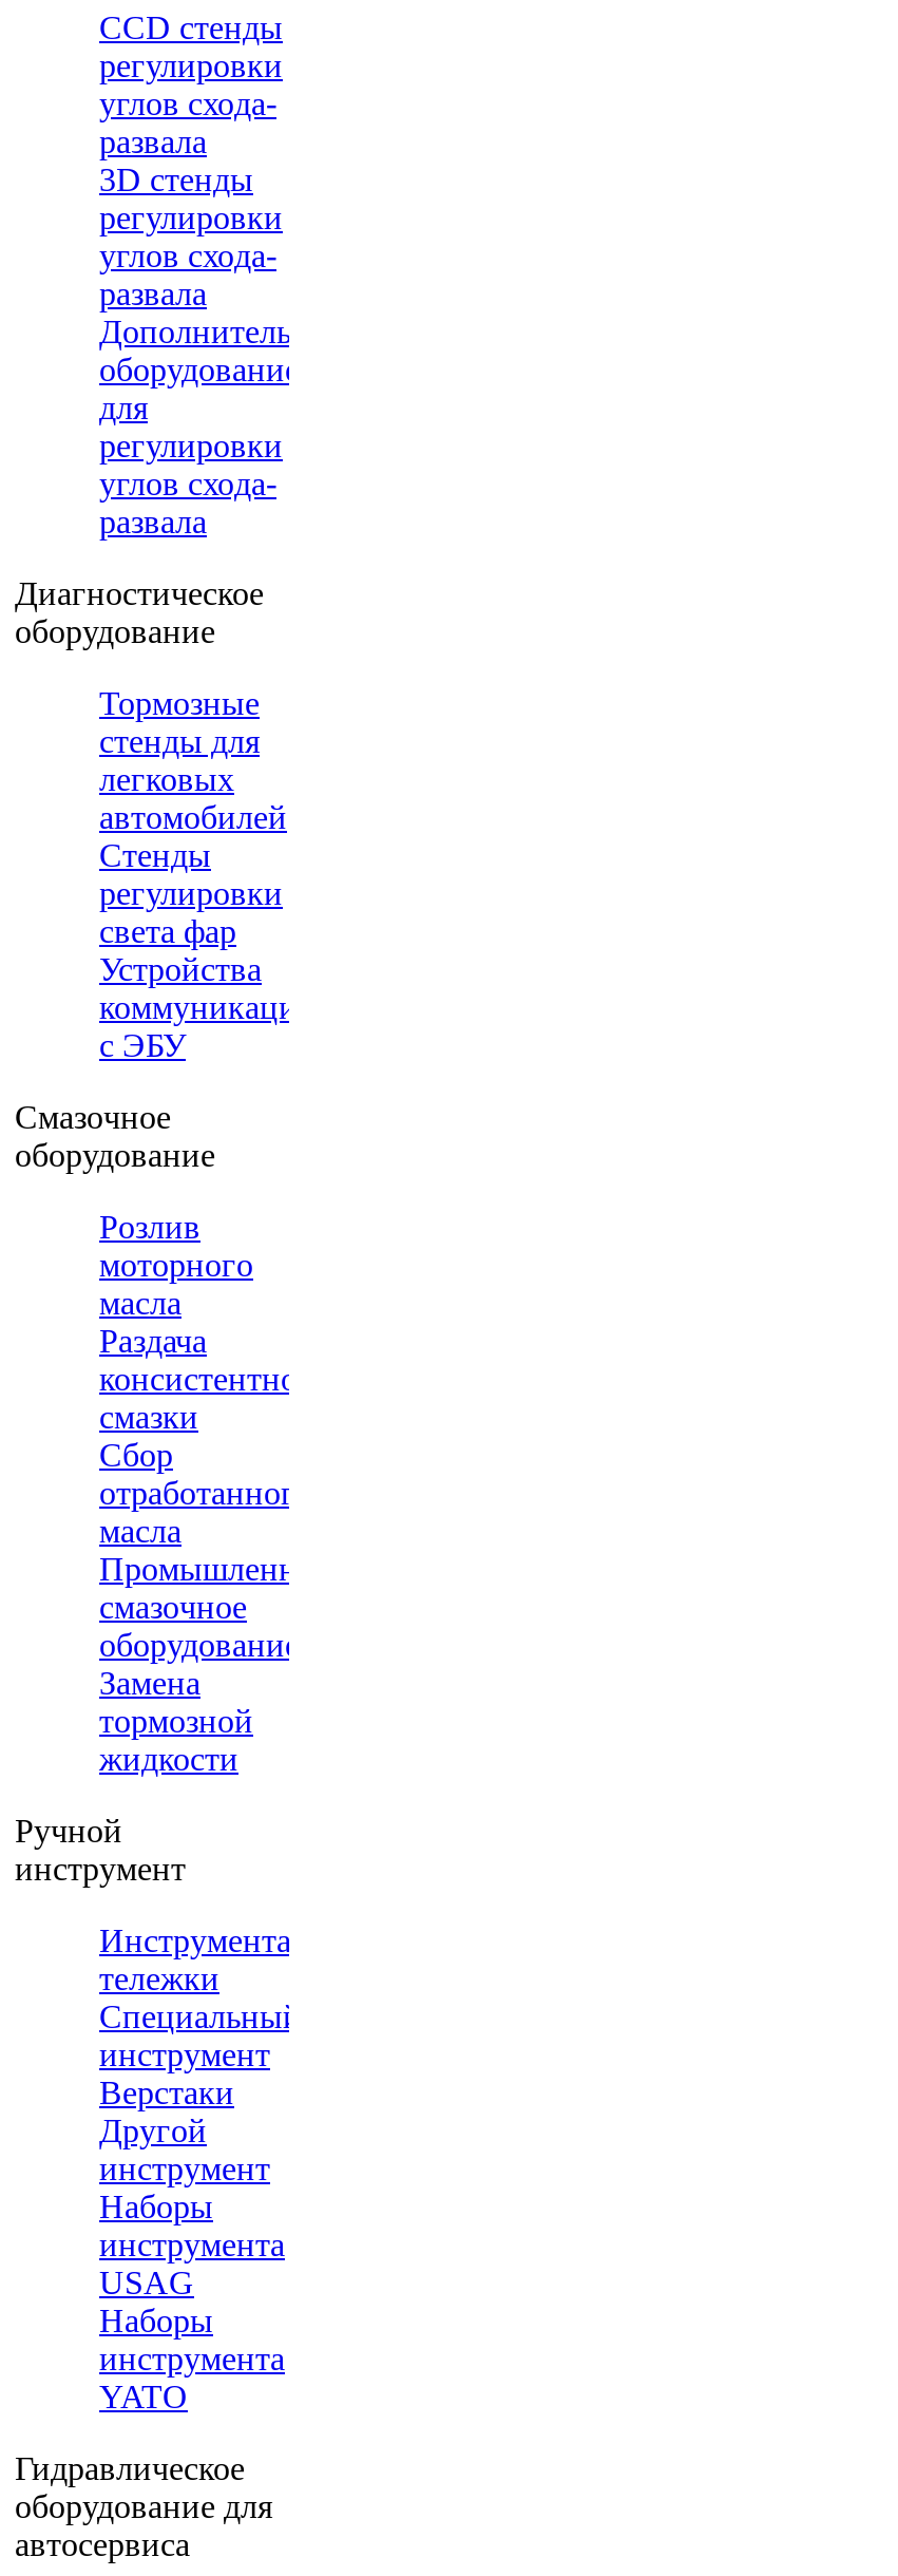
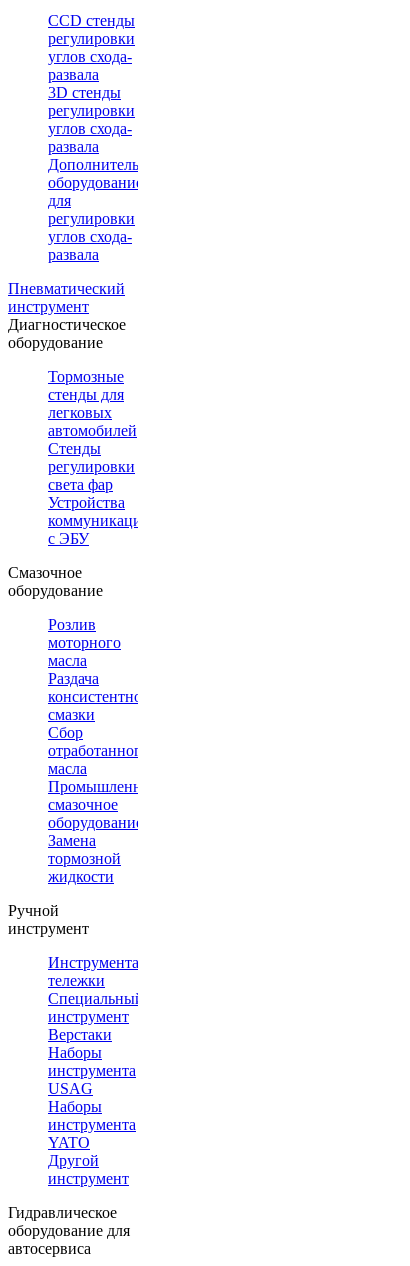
+ Пневматический
+ инструмент

- Другой
- инструмент

+ Другой
+ инструмент
